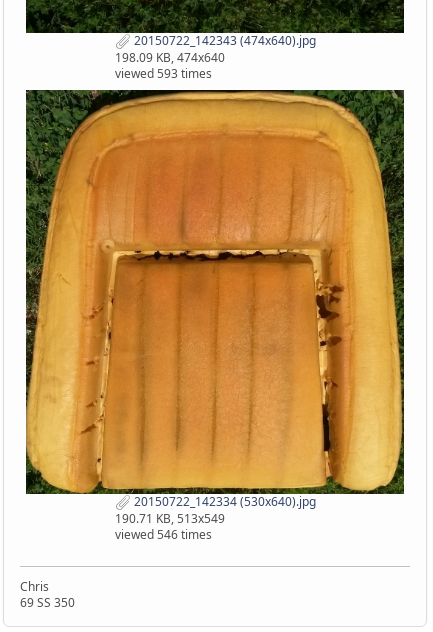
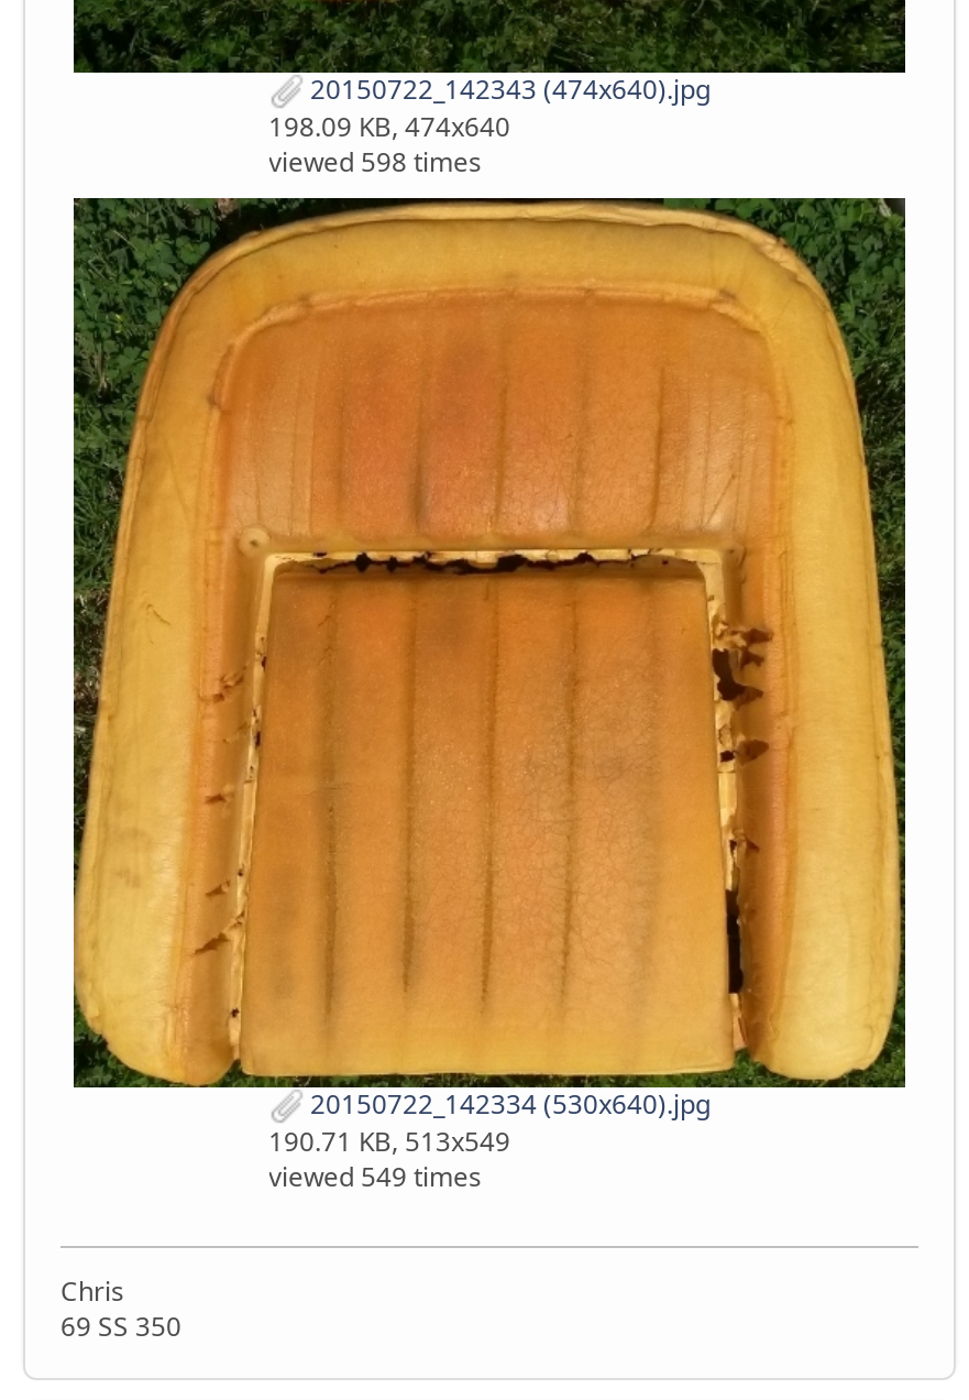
- viewed 593 times
+ viewed 598 times

- viewed 546 times
+ viewed 549 times
